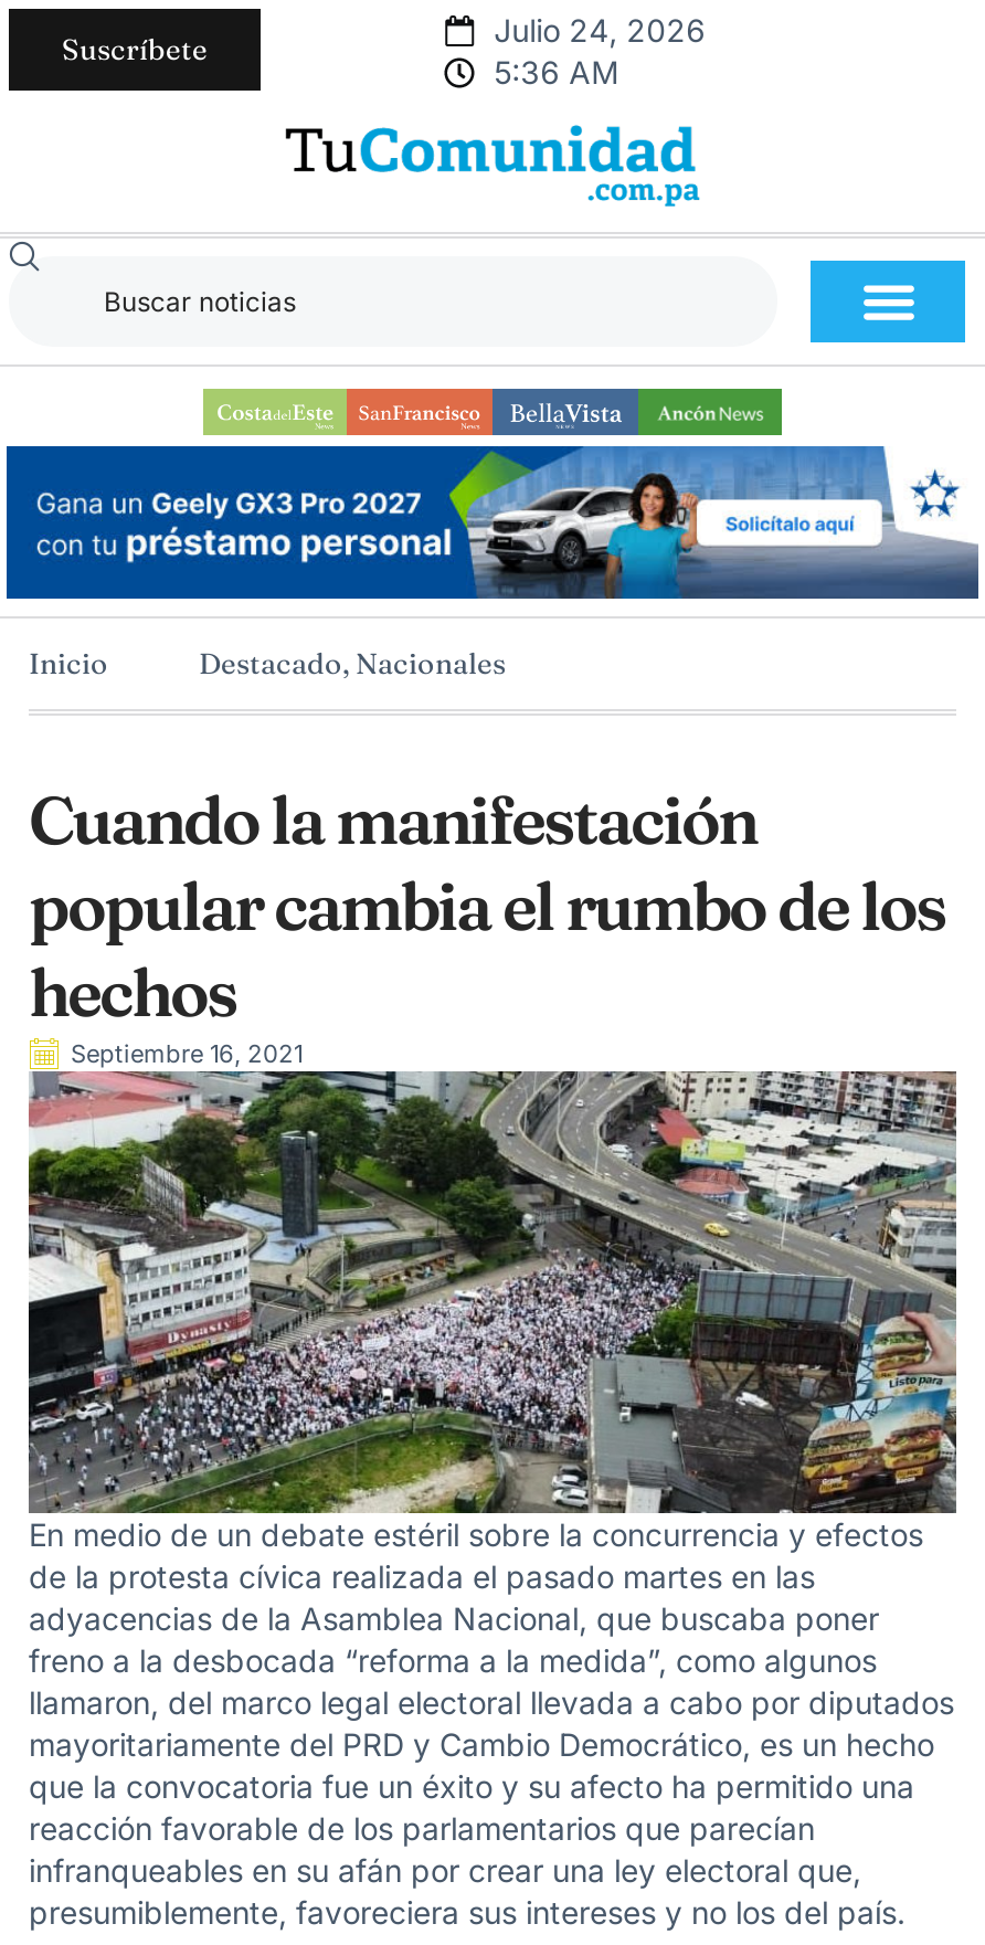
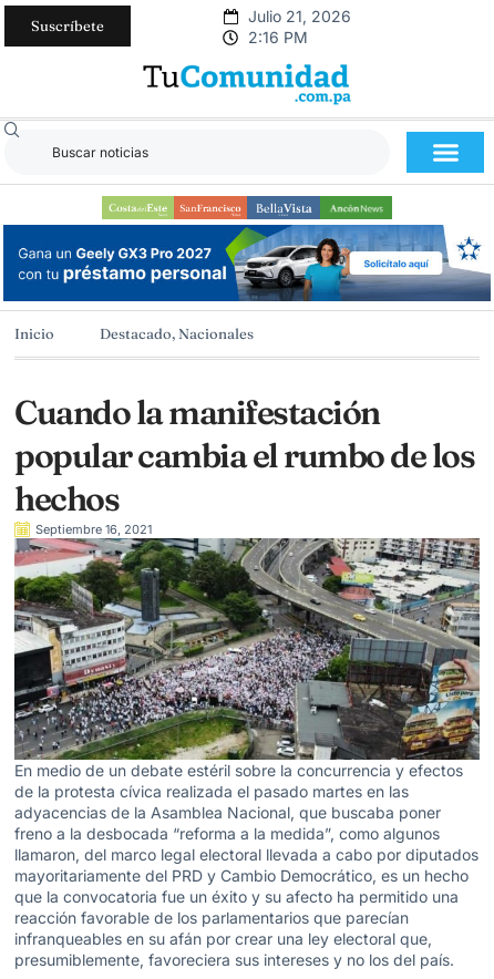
- Julio 24, 2026
- 5:36 AM
+ Julio 21, 2026
+ 2:16 PM
